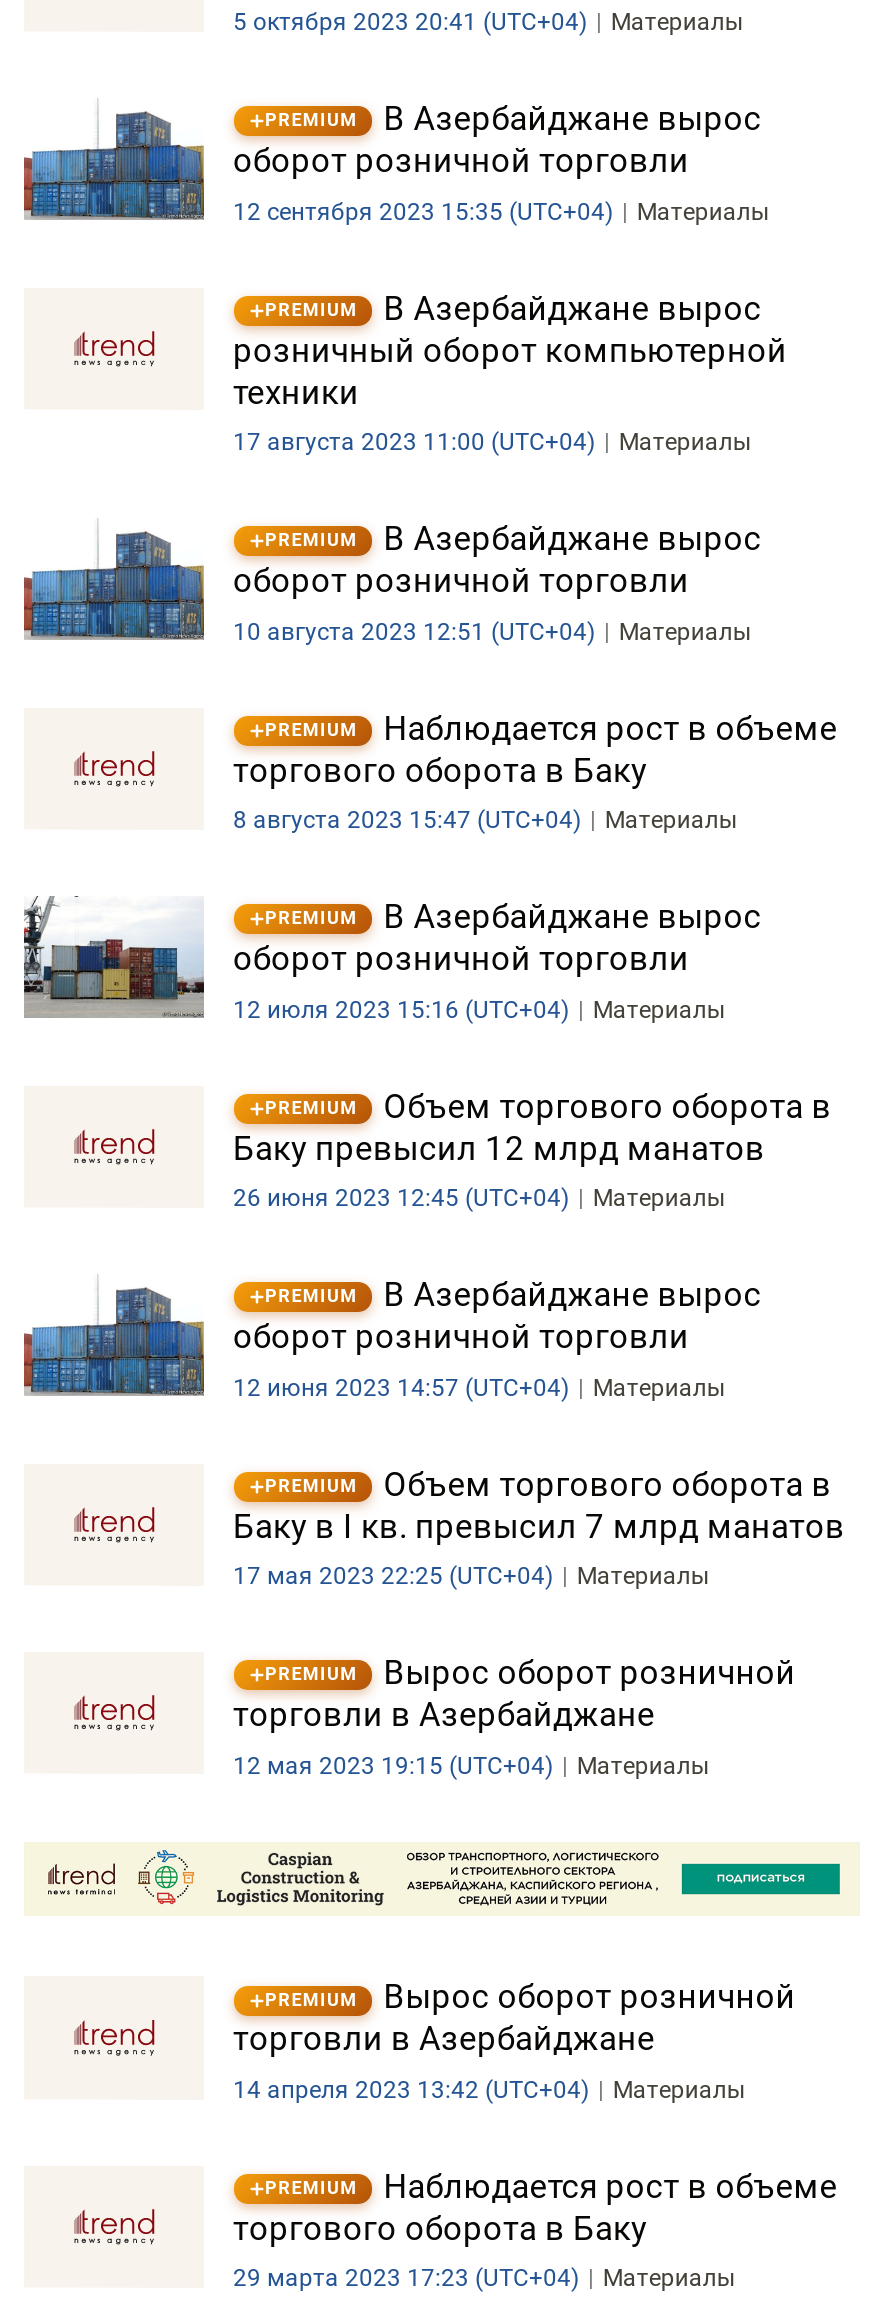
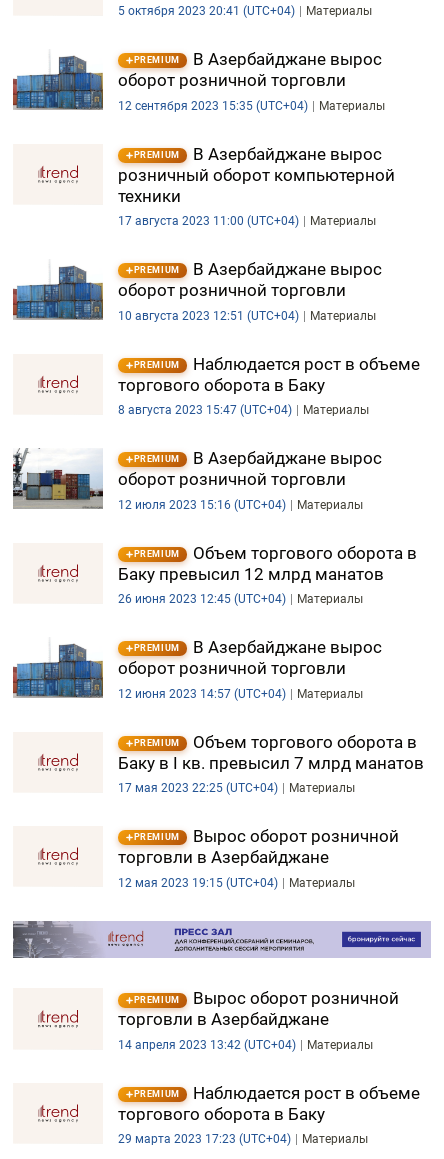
- [image]
+ [image]
